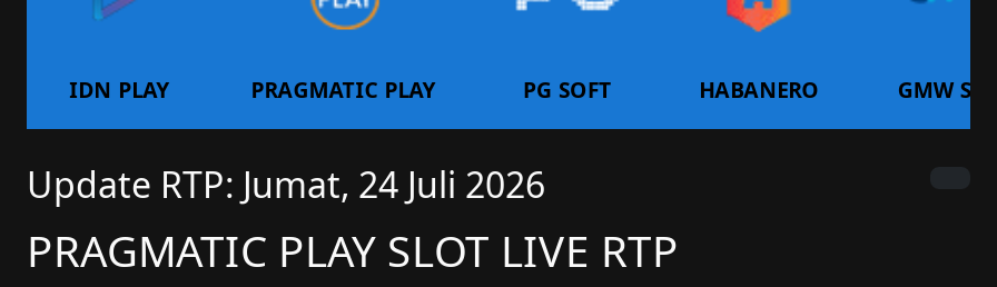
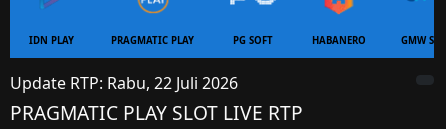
- Update RTP: Jumat, 24 Juli 2026
+ Update RTP: Rabu, 22 Juli 2026
